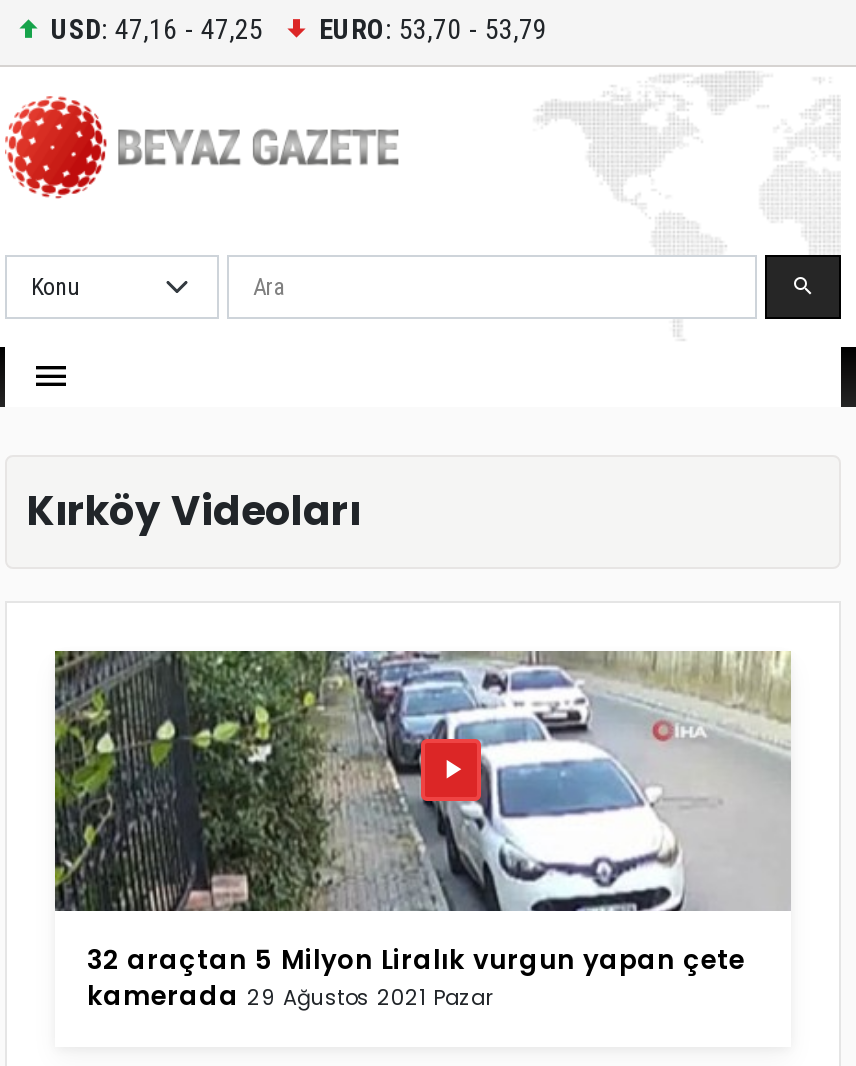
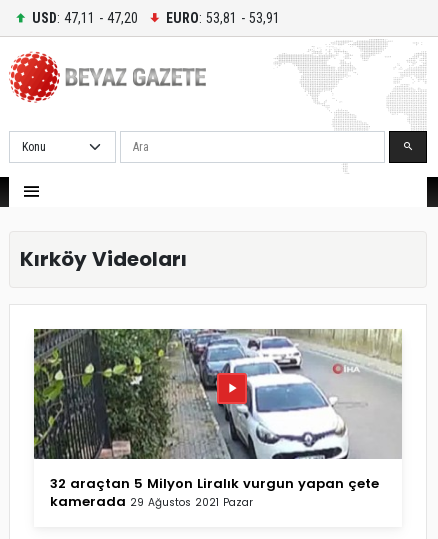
- USD: 47,16 - 47,25
+ USD: 47,11 - 47,20

- EURO: 53,70 - 53,79
+ EURO: 53,81 - 53,91
